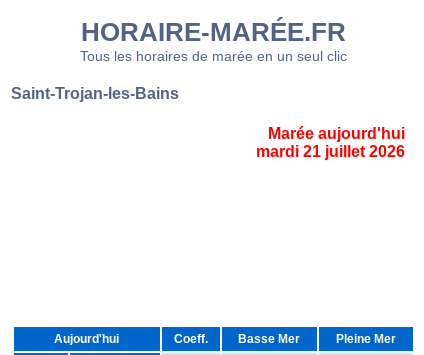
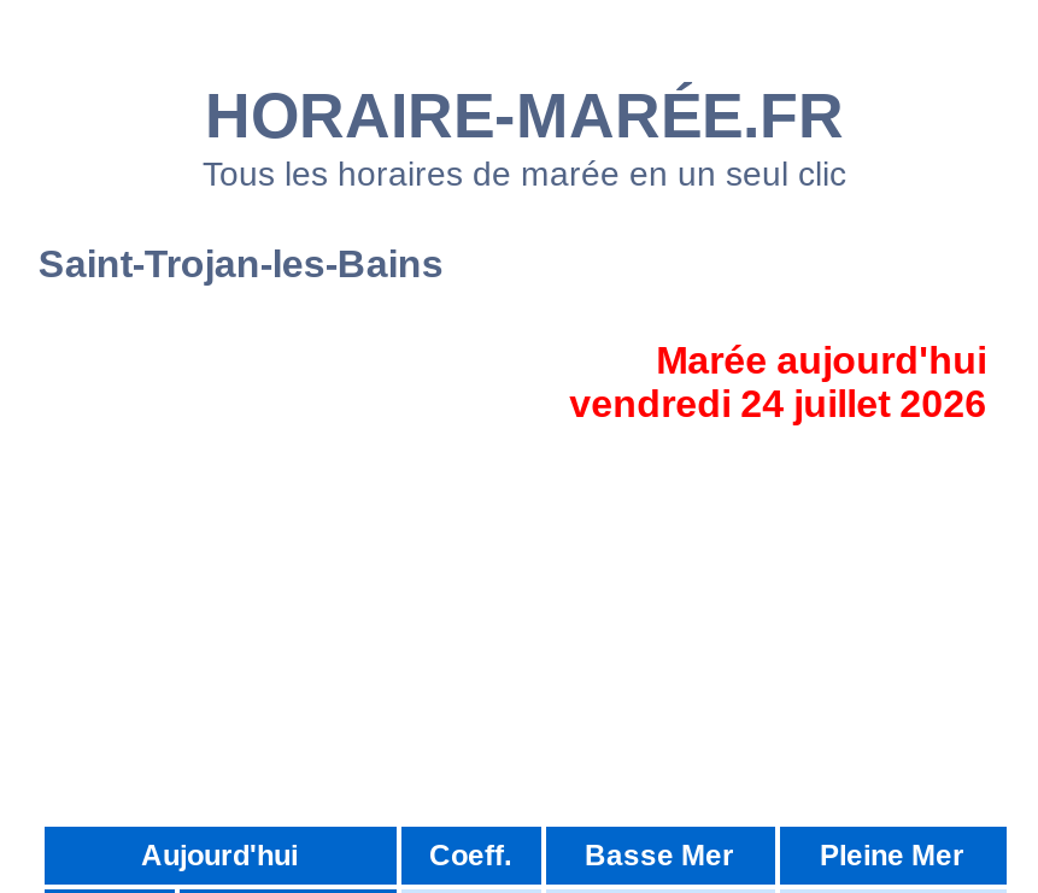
- mardi 21 juillet 2026
+ vendredi 24 juillet 2026
